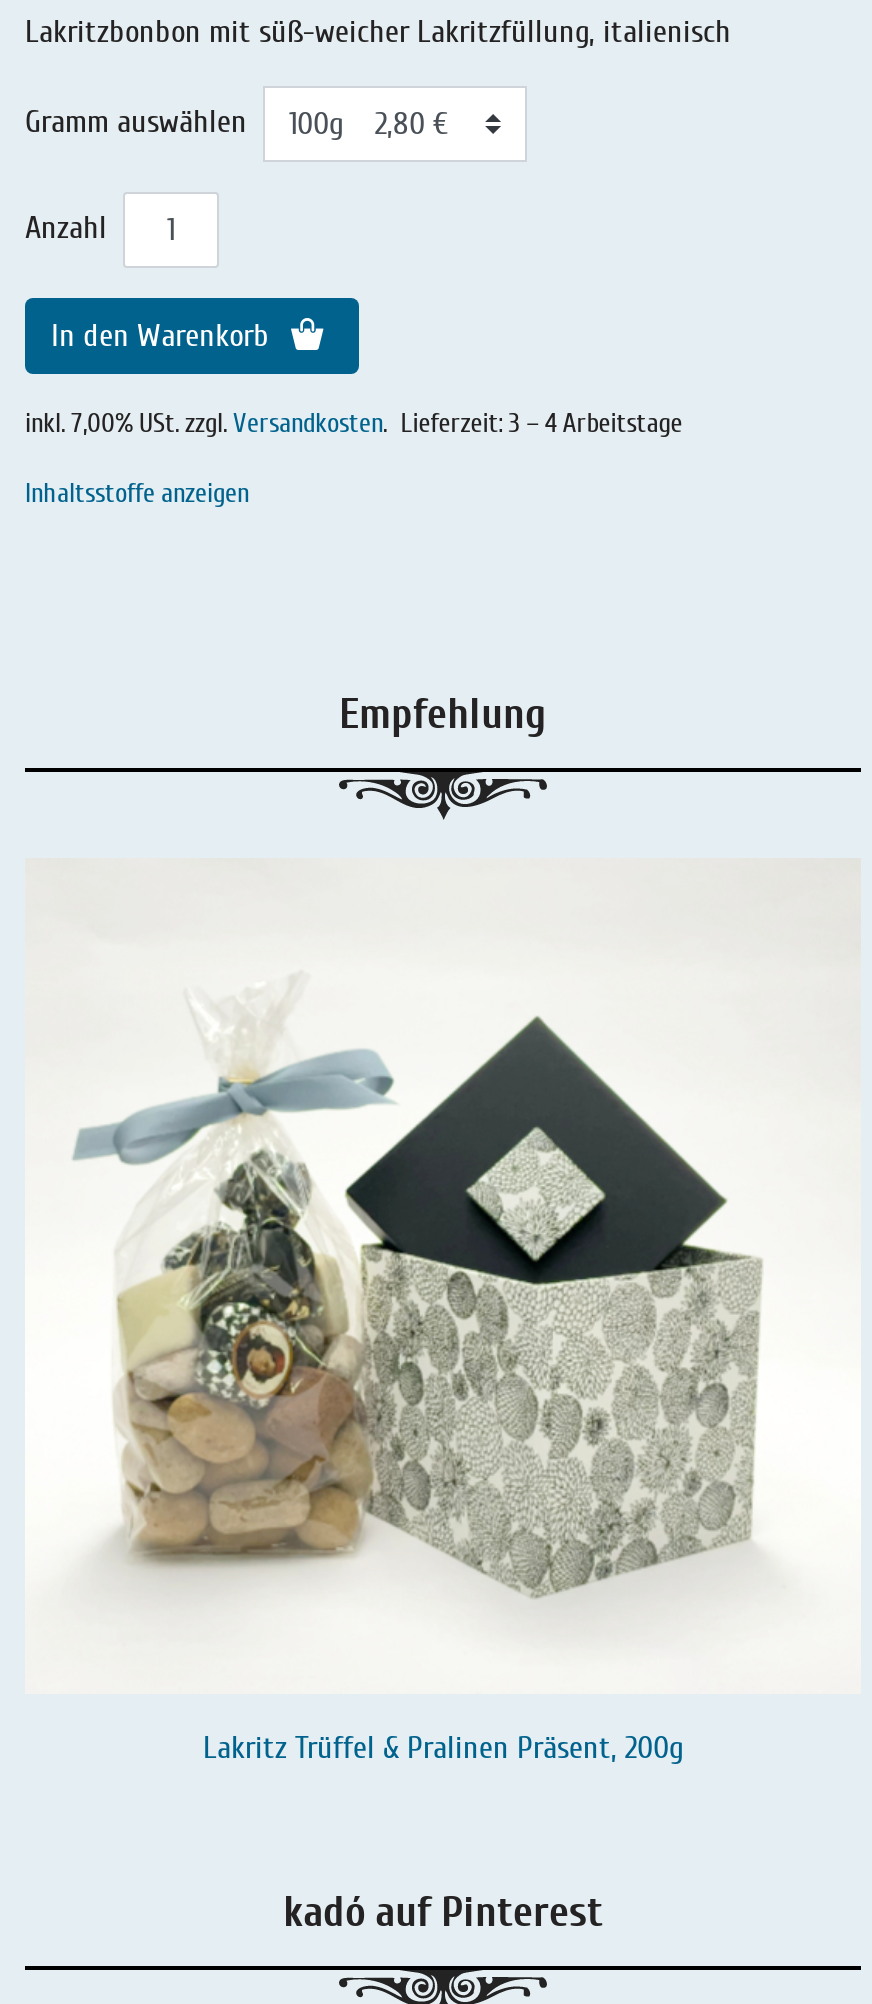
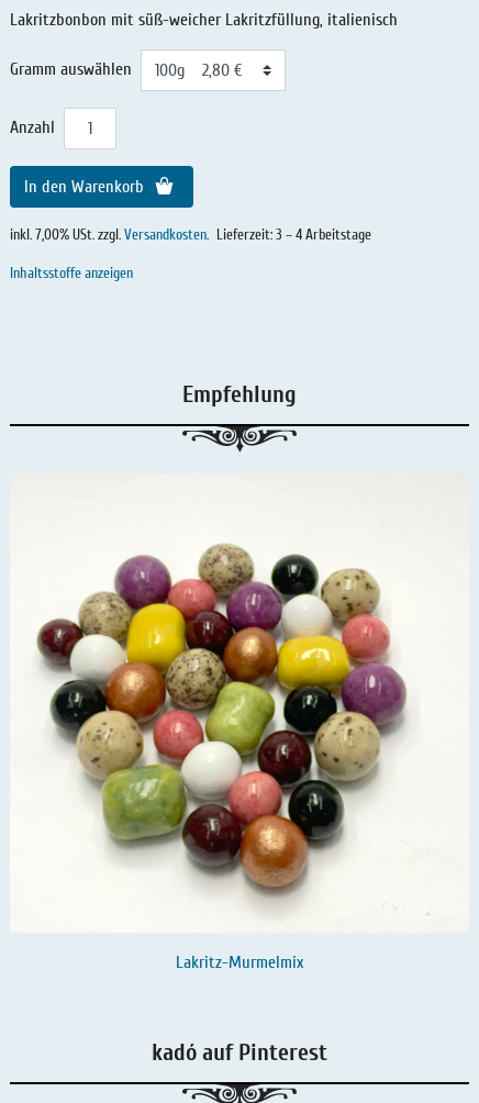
- [image]
- Lakritz Trüffel & Pralinen Präsent, 200g
+ [image]
+ Lakritz-Murmelmix
